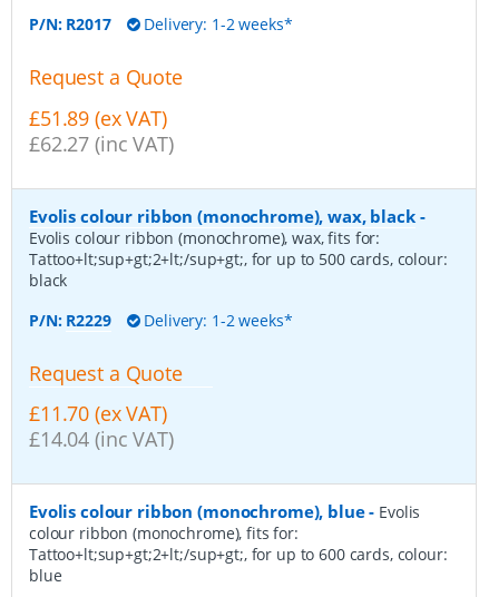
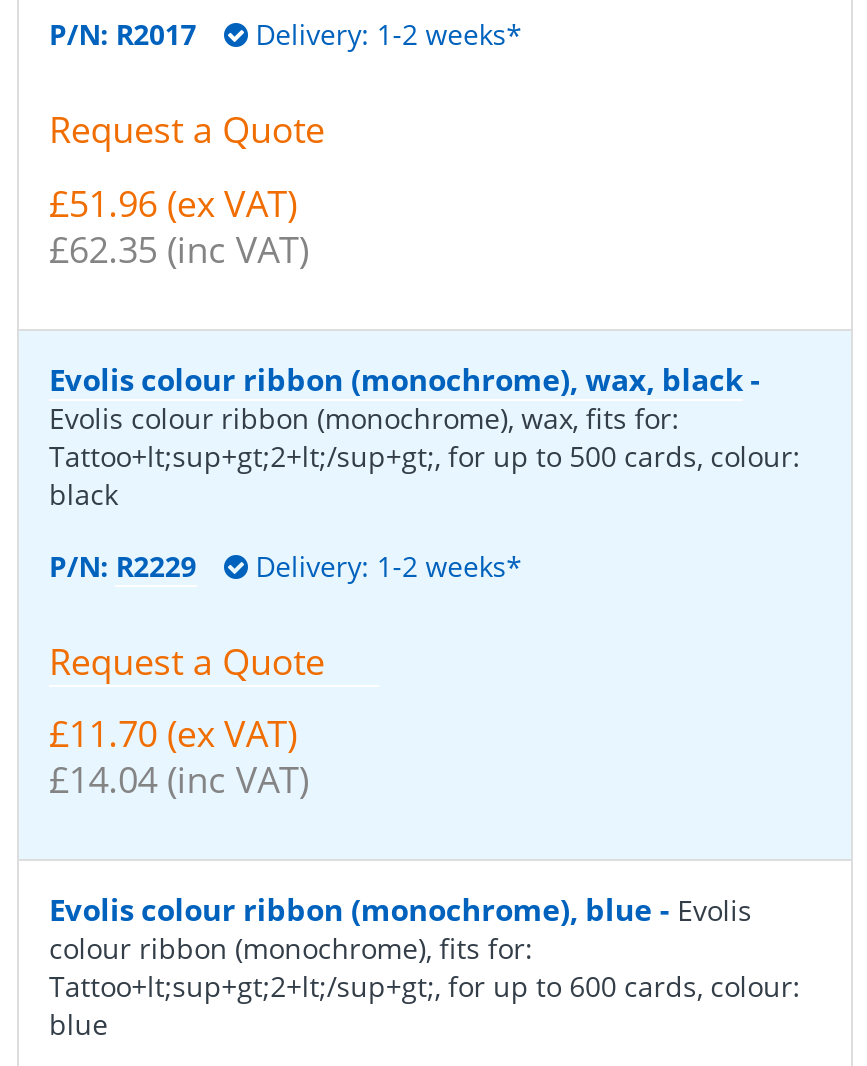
- £51.89 (ex VAT)
+ £51.96 (ex VAT)

- £62.27 (inc VAT)
+ £62.35 (inc VAT)
